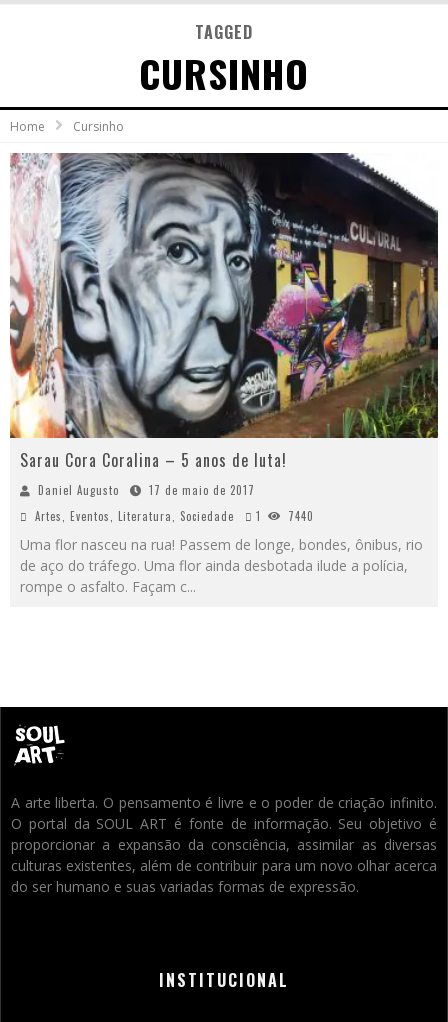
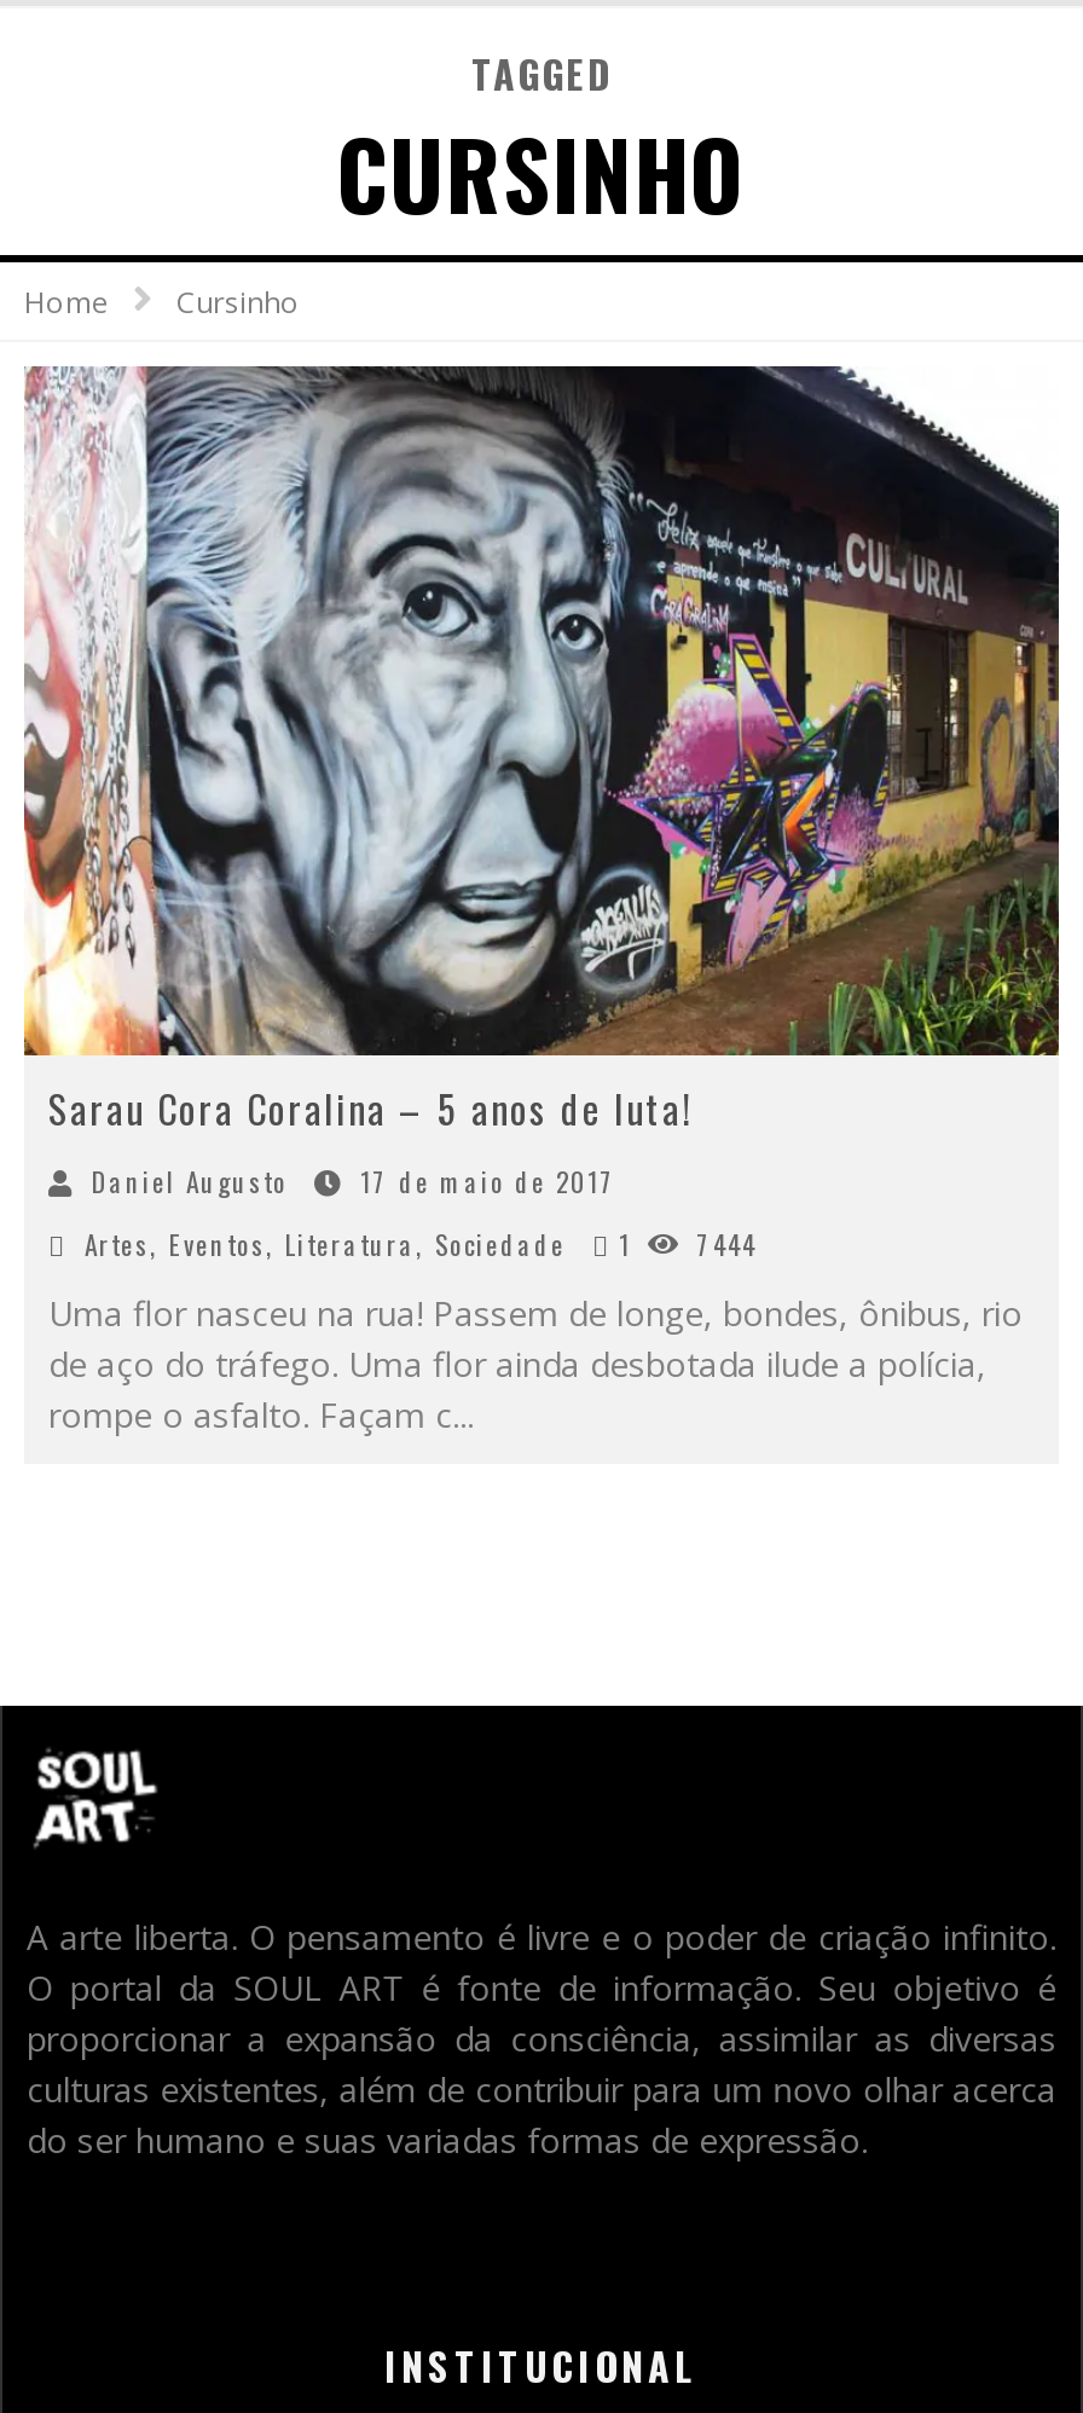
- Artes, Eventos, Literatura, Sociedade 1 7440
+ Artes, Eventos, Literatura, Sociedade 1 7444
